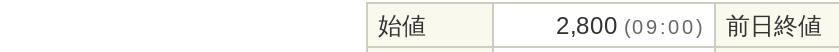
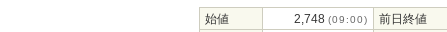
- 2,800 (09:00) 前日終値
+ 2,748 (09:00) 前日終値
